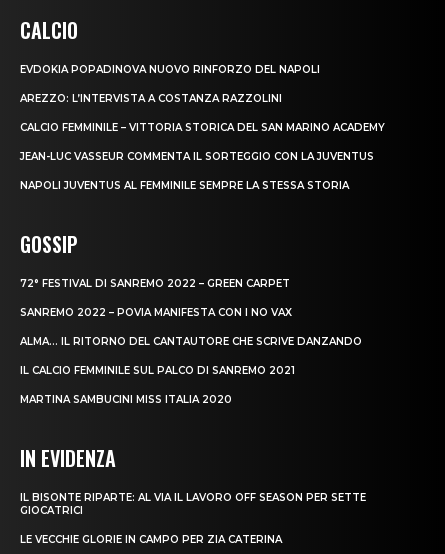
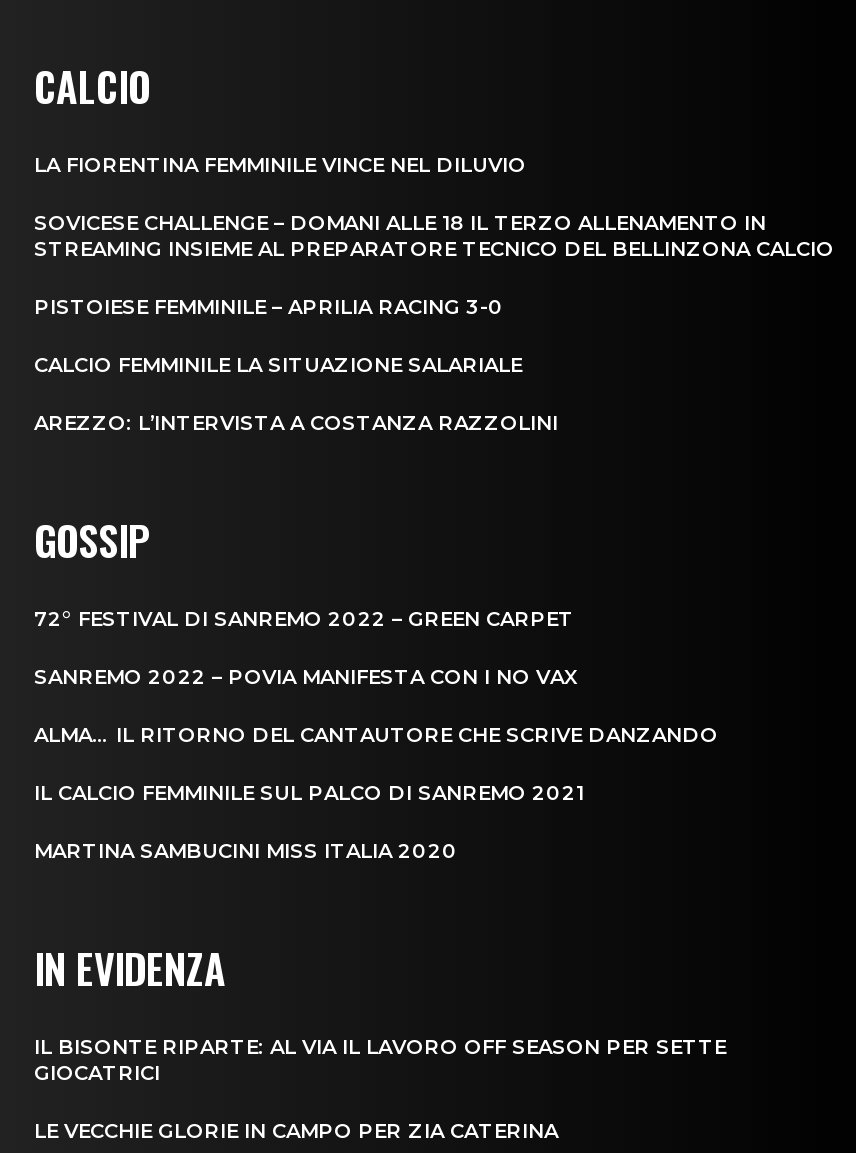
- EVDOKIA POPADINOVA NUOVO RINFORZO DEL NAPOLI
+ LA FIORENTINA FEMMINILE VINCE NEL DILUVIO
+ SOVICESE CHALLENGE – DOMANI ALLE 18 IL TERZO ALLENAMENTO IN
+ STREAMING INSIEME AL PREPARATORE TECNICO DEL BELLINZONA CALCIO
+ PISTOIESE FEMMINILE – APRILIA RACING 3-0
+ CALCIO FEMMINILE LA SITUAZIONE SALARIALE

moved down: AREZZO: L’INTERVISTA A COSTANZA RAZZOLINI

- CALCIO FEMMINILE – VITTORIA STORICA DEL SAN MARINO ACADEMY
- JEAN-LUC VASSEUR COMMENTA IL SORTEGGIO CON LA JUVENTUS
- NAPOLI JUVENTUS AL FEMMINILE SEMPRE LA STESSA STORIA
